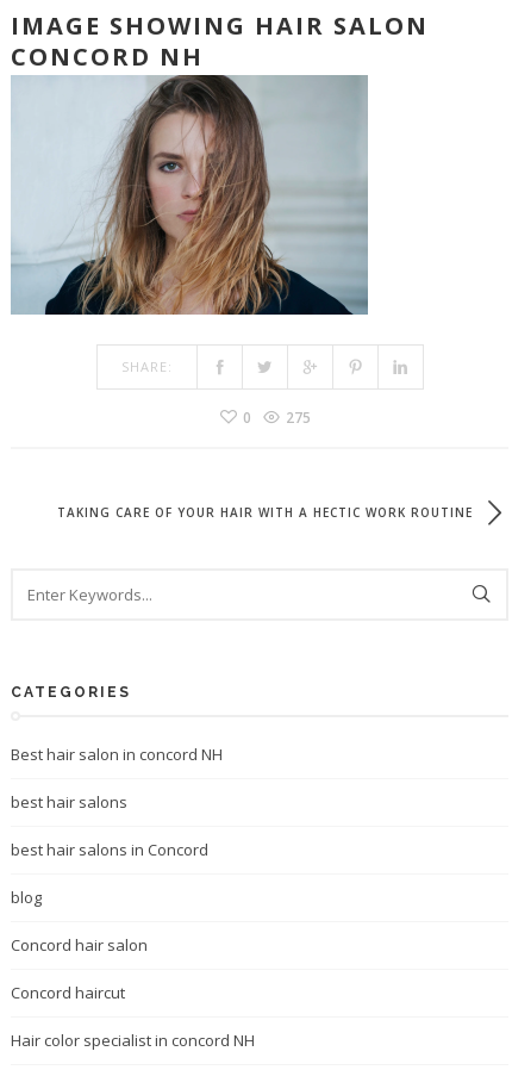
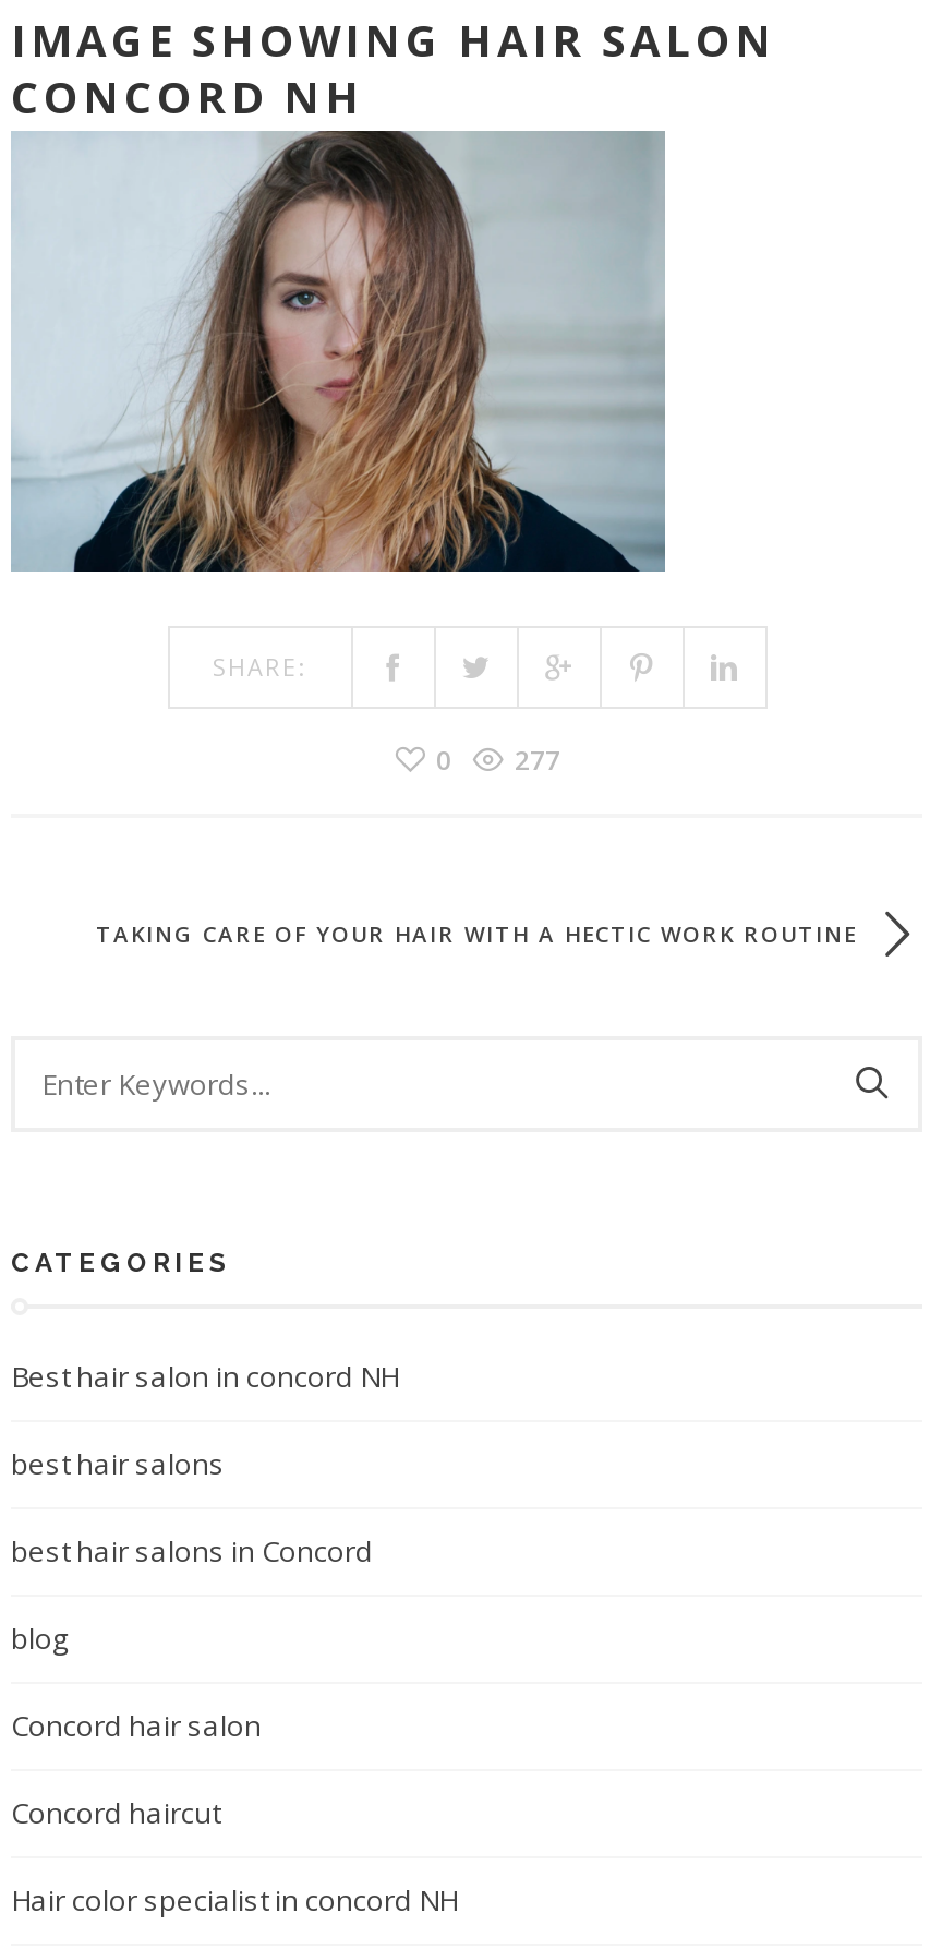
- 0 275
+ 0 277
